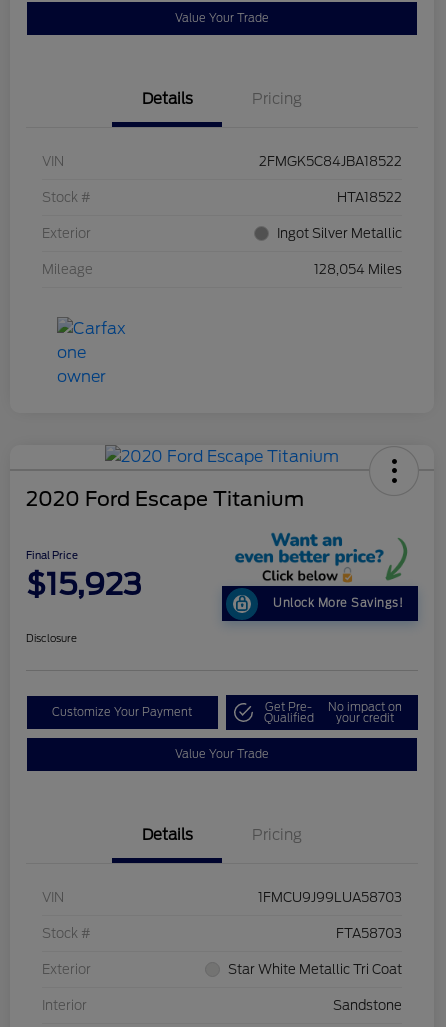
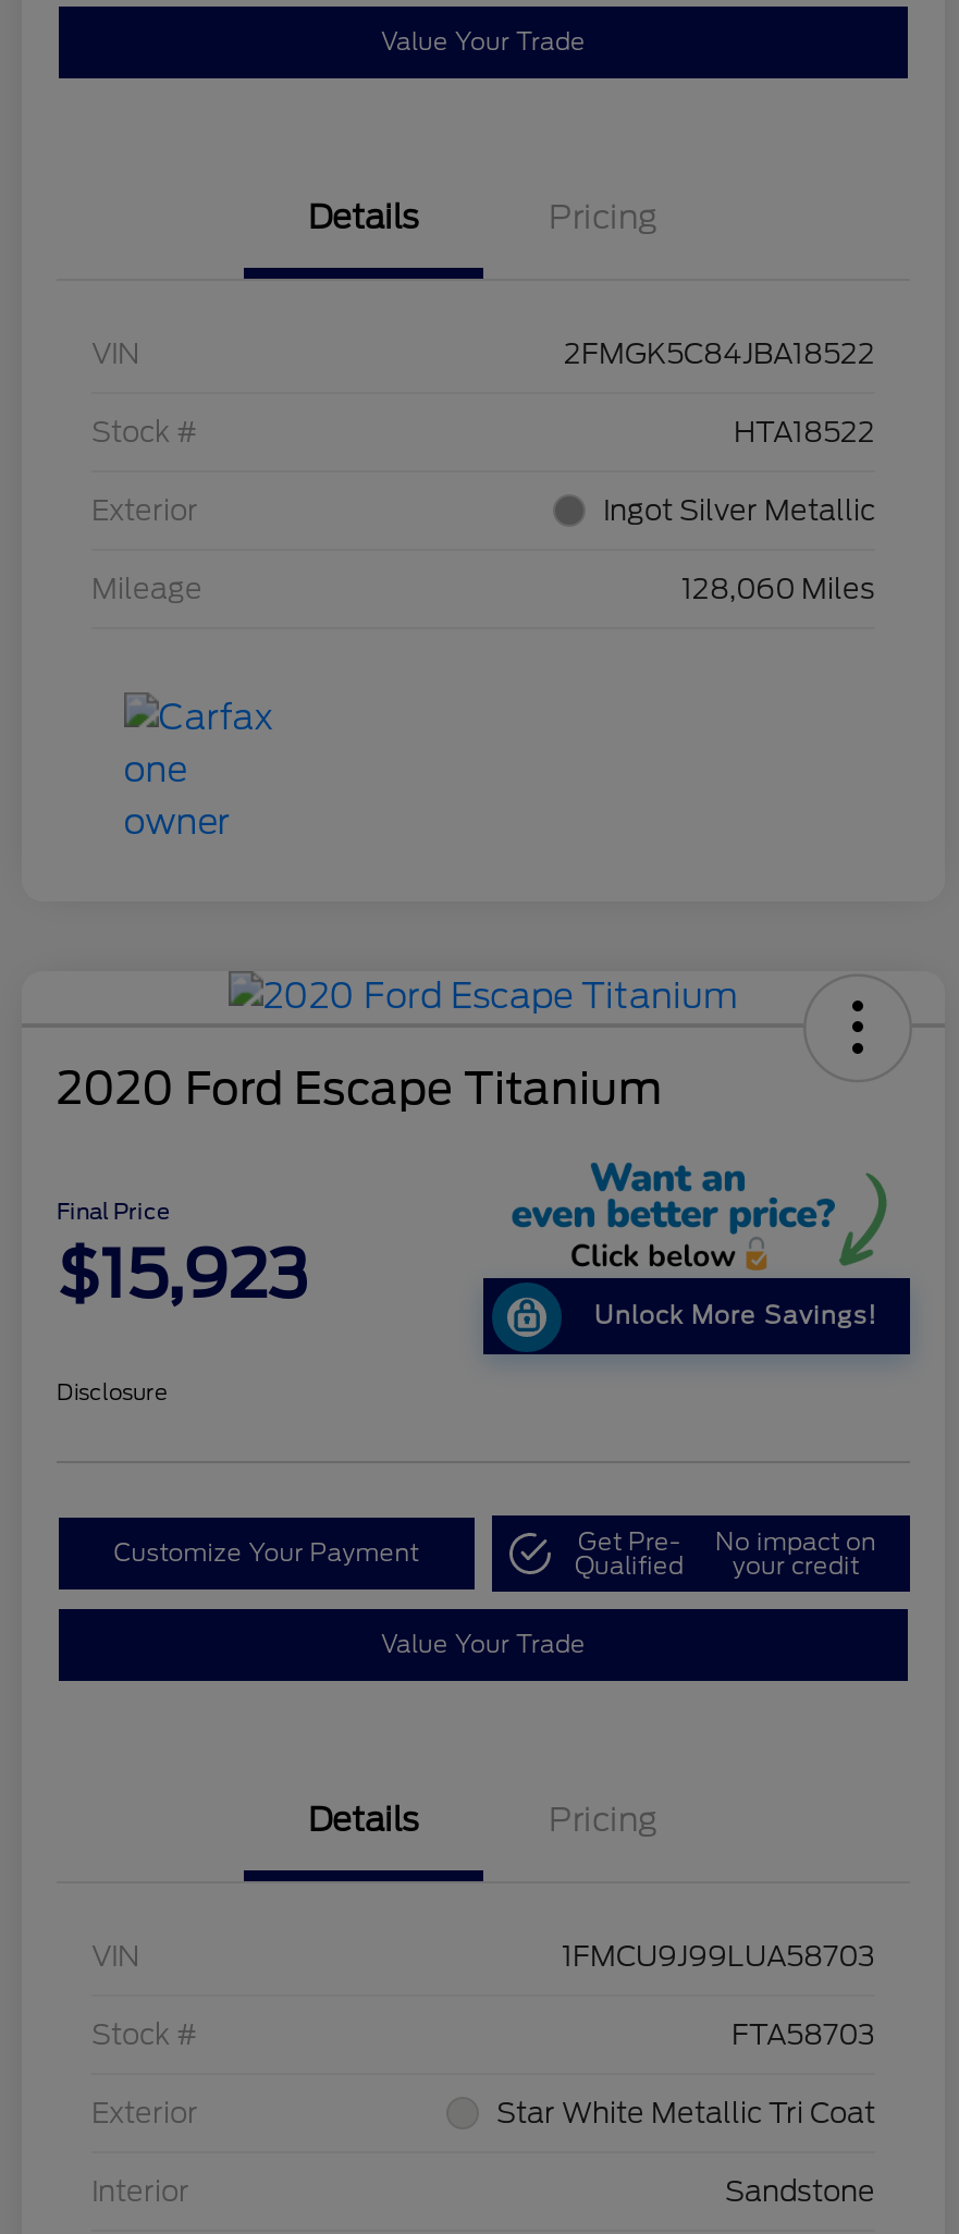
- 128,054 Miles
+ 128,060 Miles
